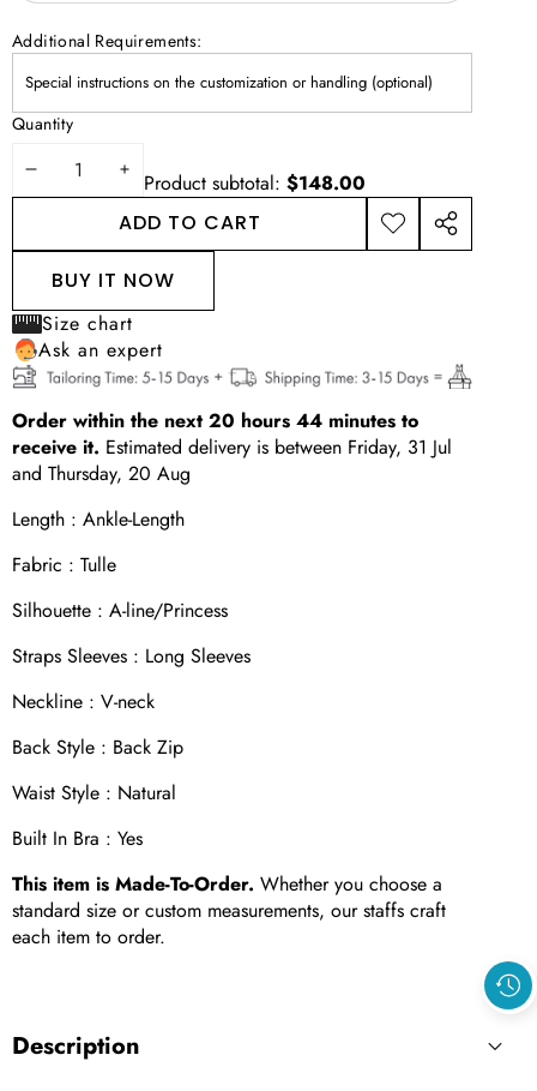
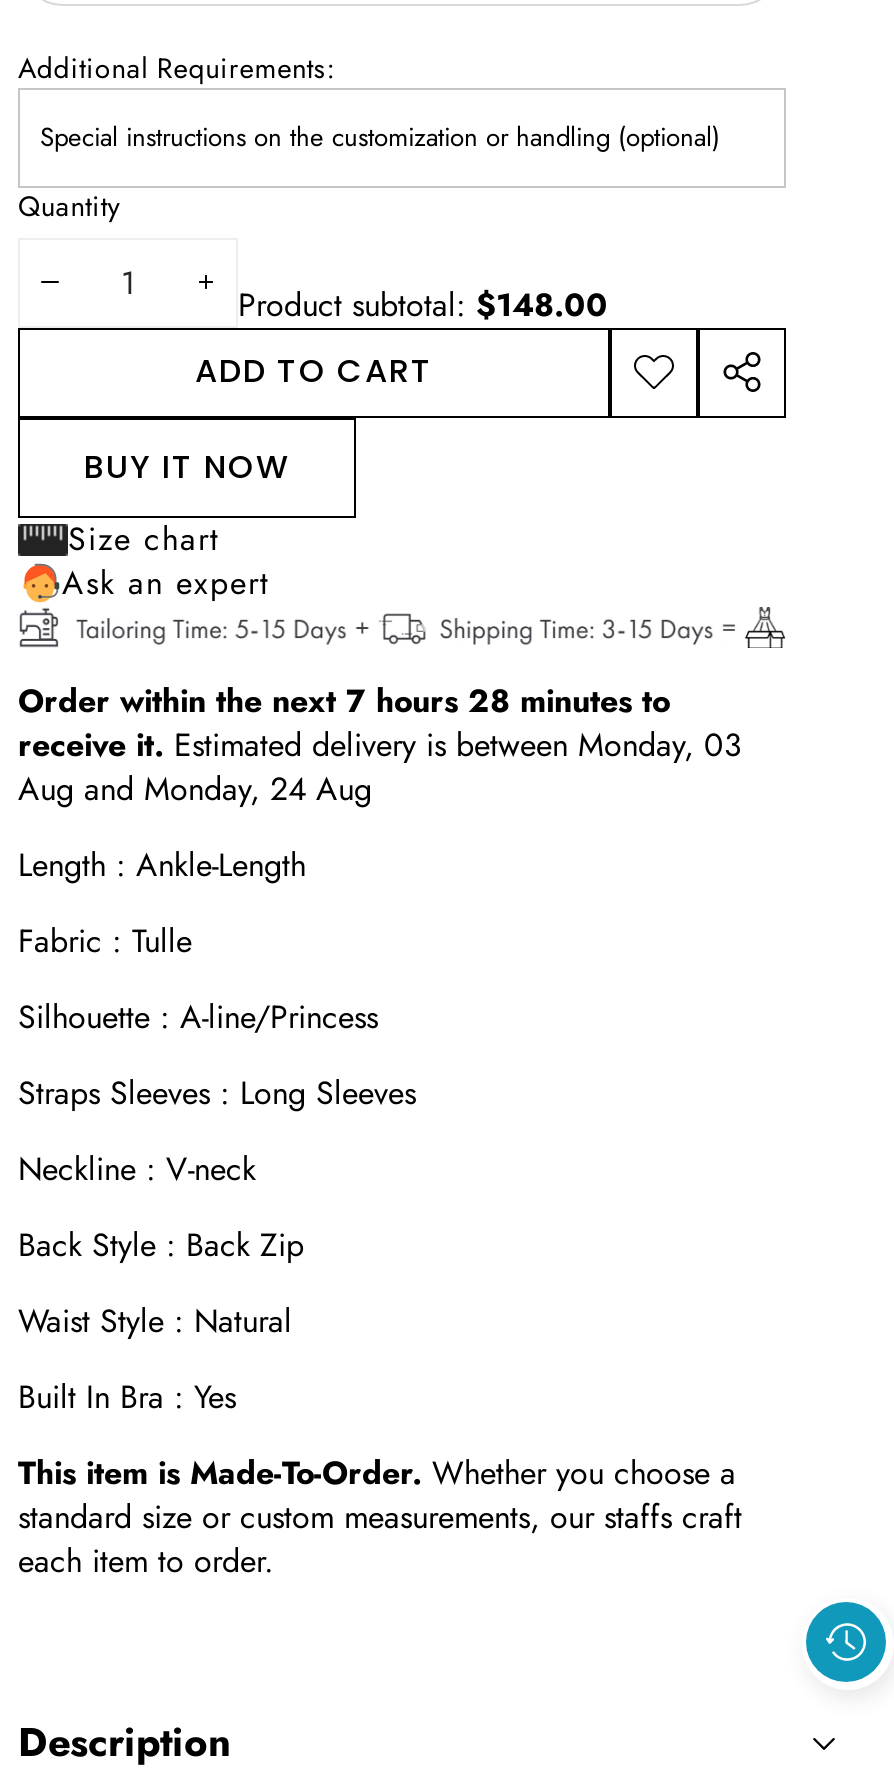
- Order within the next 20 hours 44 minutes to
- receive it. Estimated delivery is between Friday, 31 Jul
- and Thursday, 20 Aug
+ Order within the next 7 hours 28 minutes to
+ receive it. Estimated delivery is between Monday, 03
+ Aug and Monday, 24 Aug
